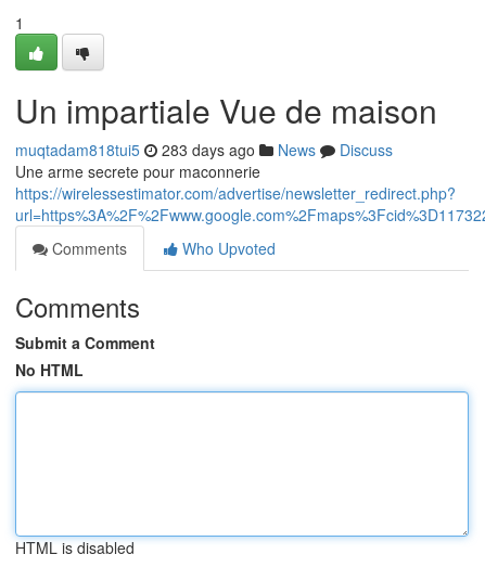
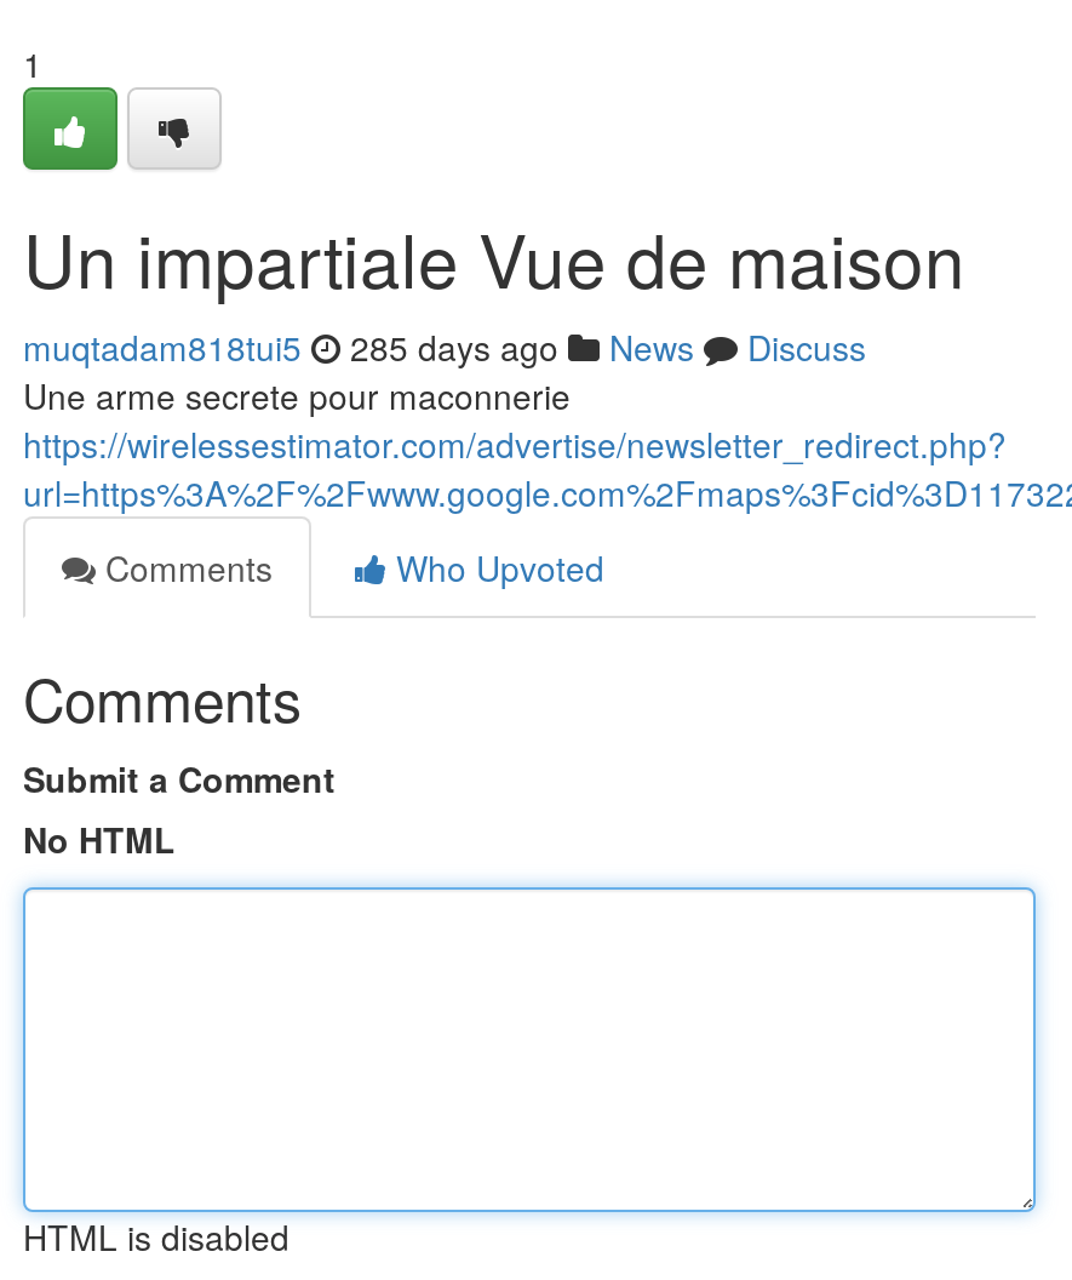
- muqtadam818tui5 283 days ago News Discuss
+ muqtadam818tui5 285 days ago News Discuss
